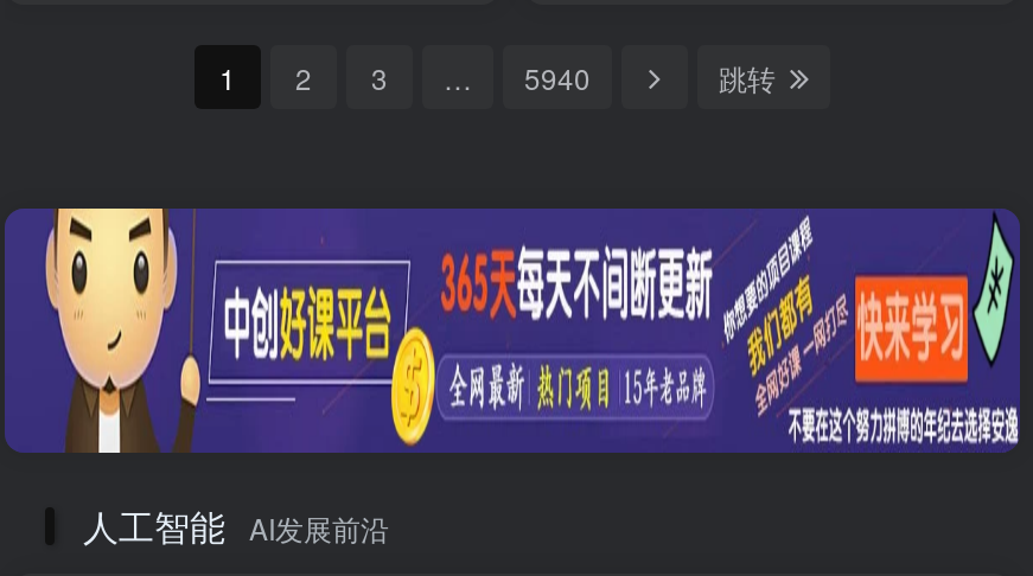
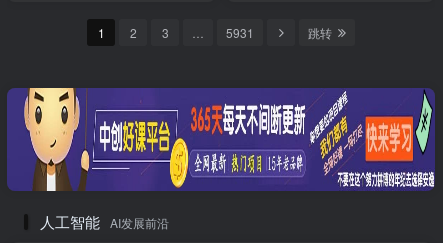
- 5940
+ 5931
